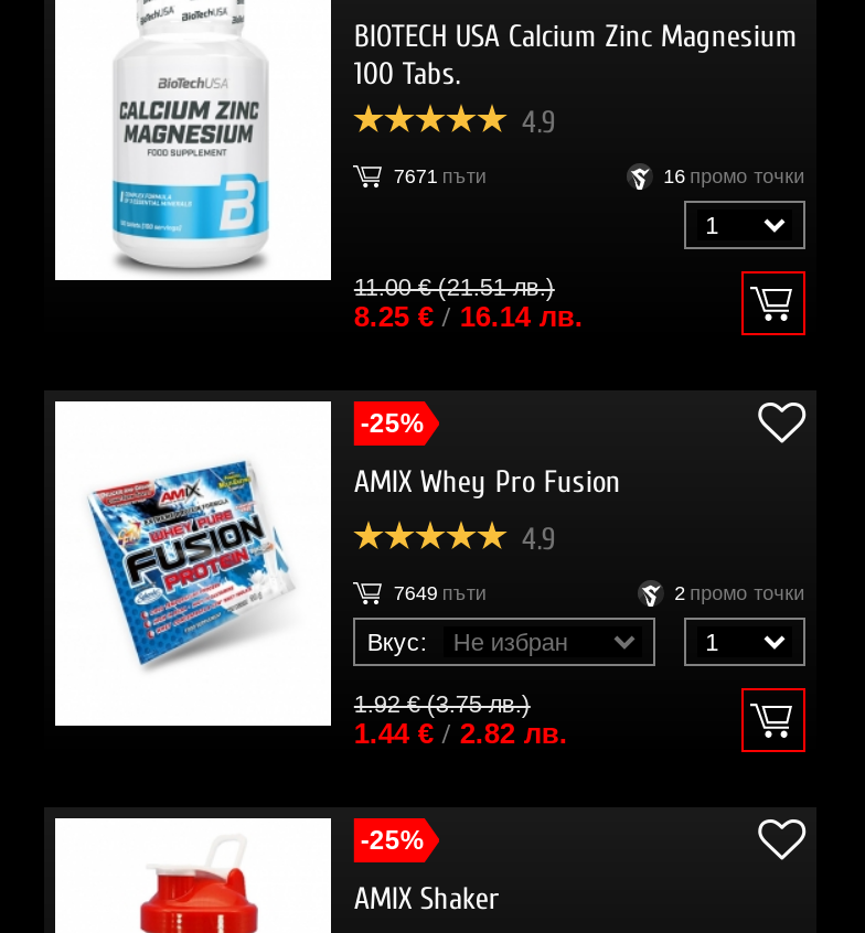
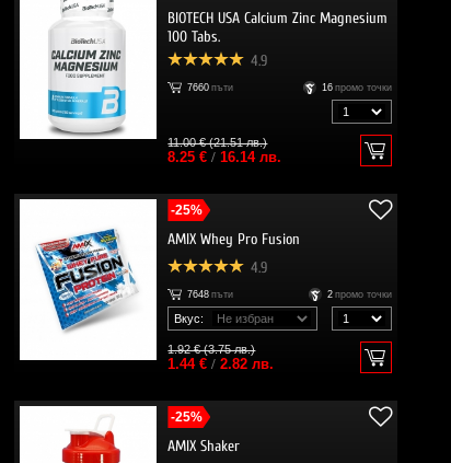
- 7671 пъти
+ 7660 пъти

- 7649 пъти
+ 7648 пъти
